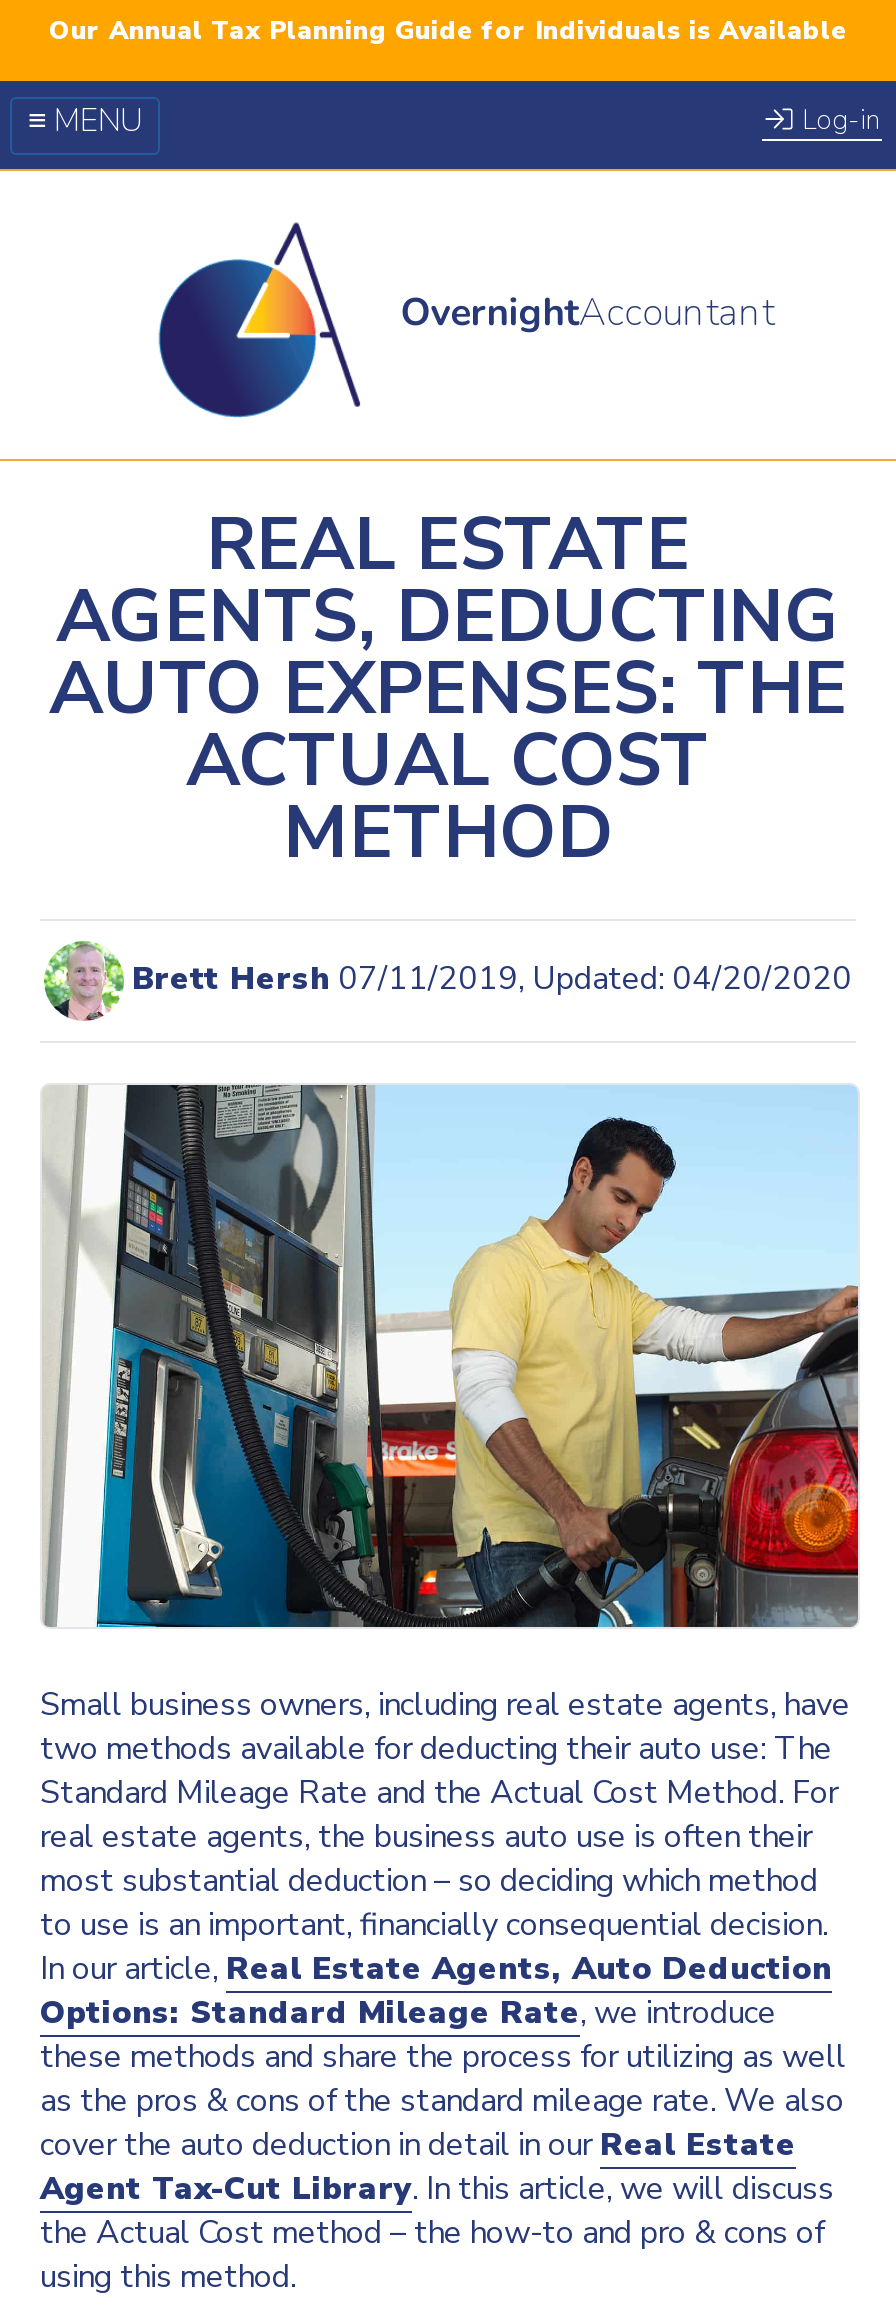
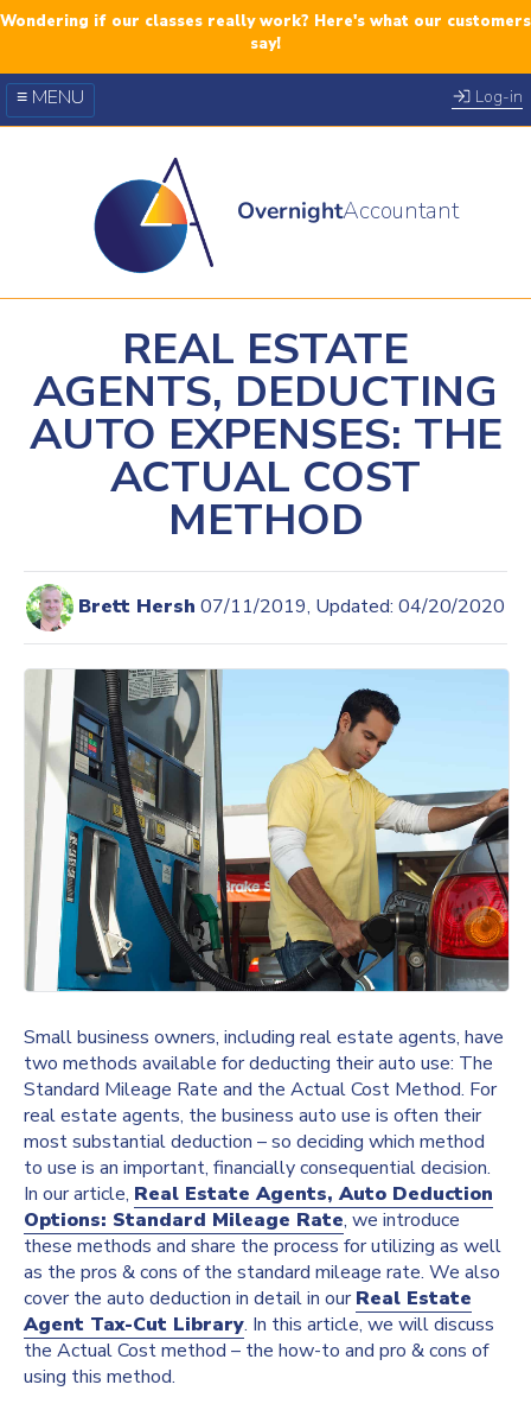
- Our Annual Tax Planning Guide for Individuals is Available
+ Wondering if our classes really work? Here's what our customers
+ say!
